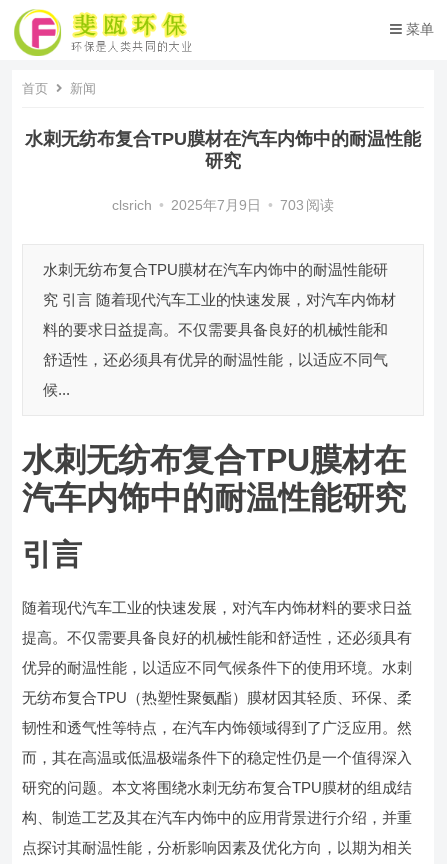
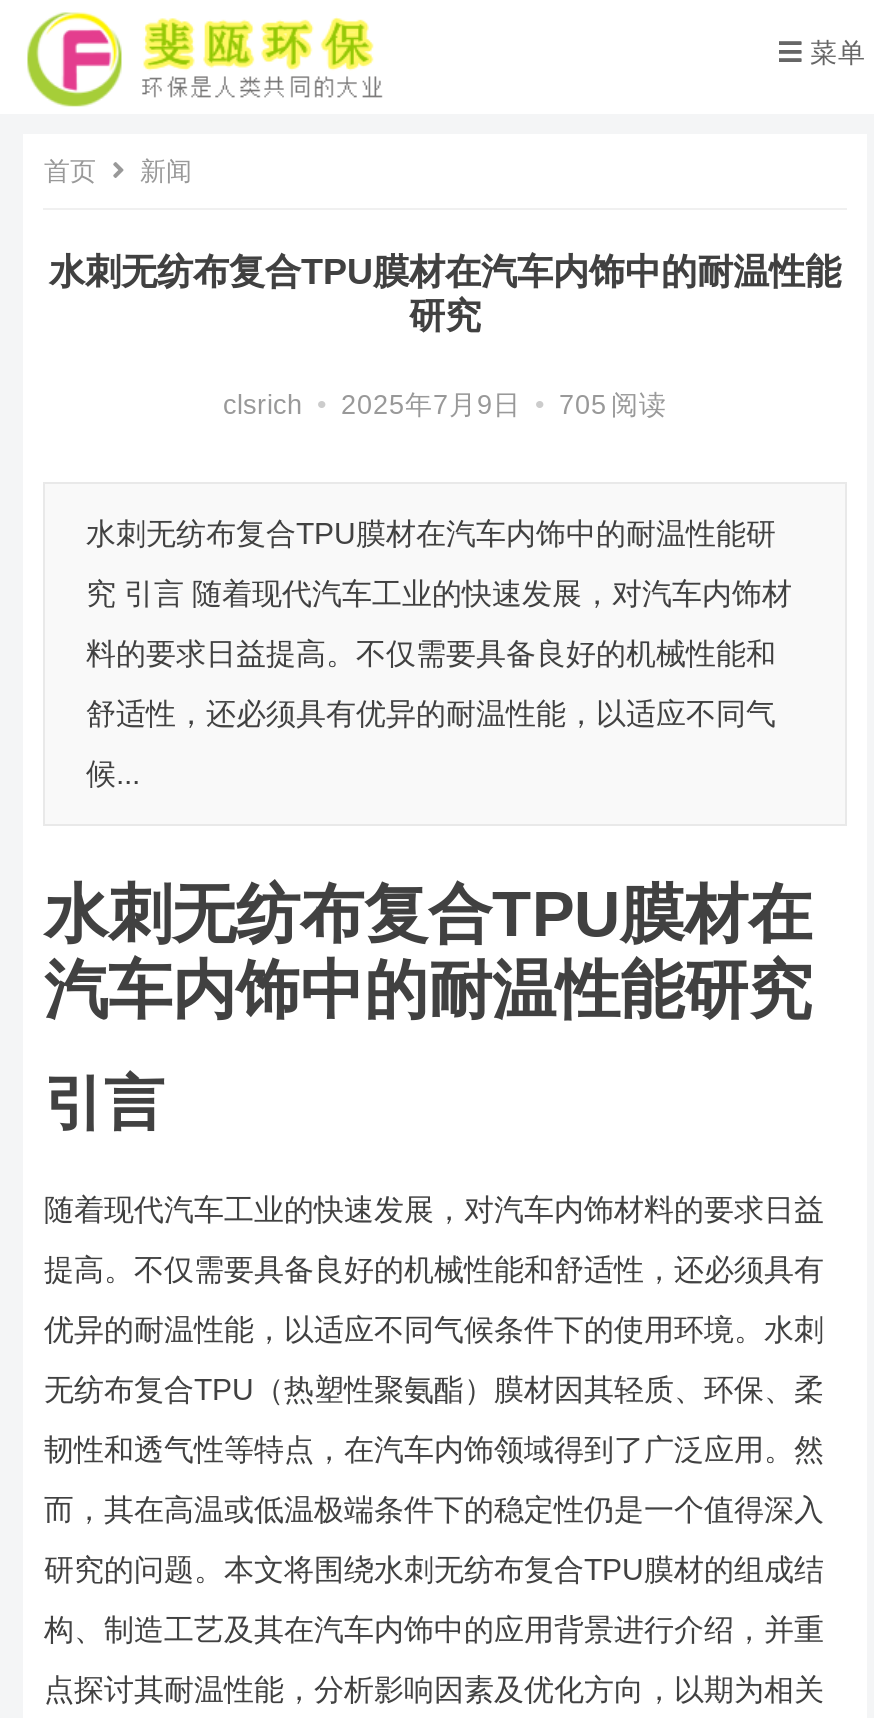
- clsrich • 2025年7月9日 • 703 阅读
+ clsrich • 2025年7月9日 • 705 阅读
